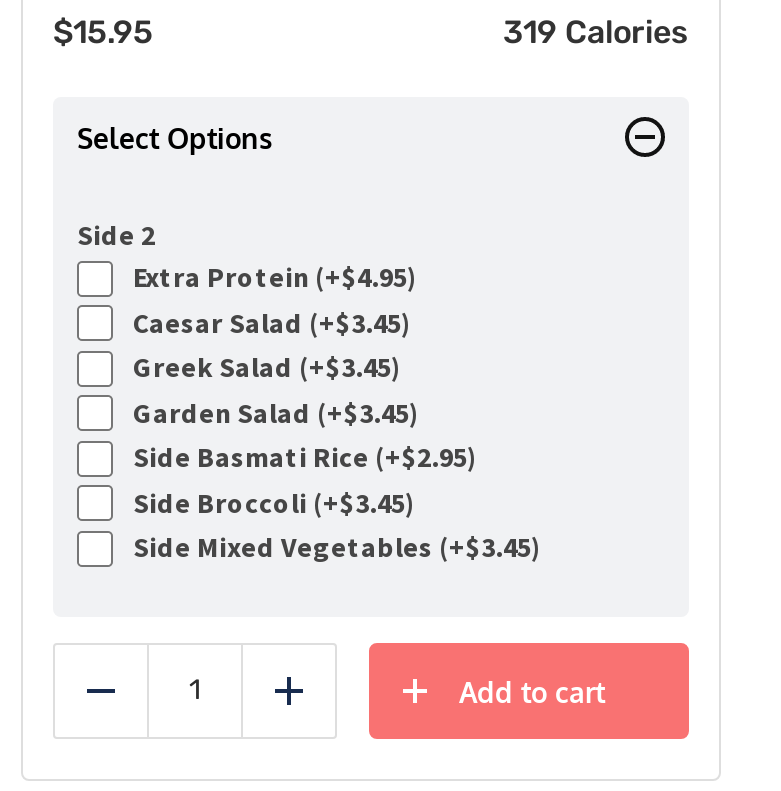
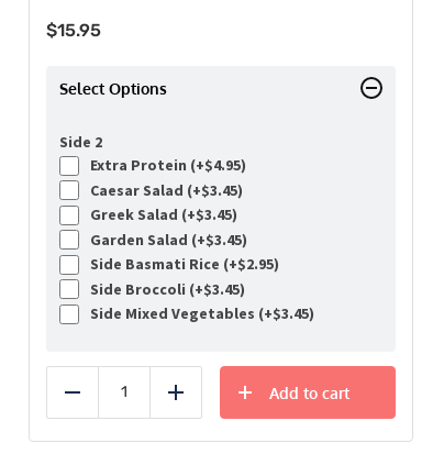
- 319 Calories
